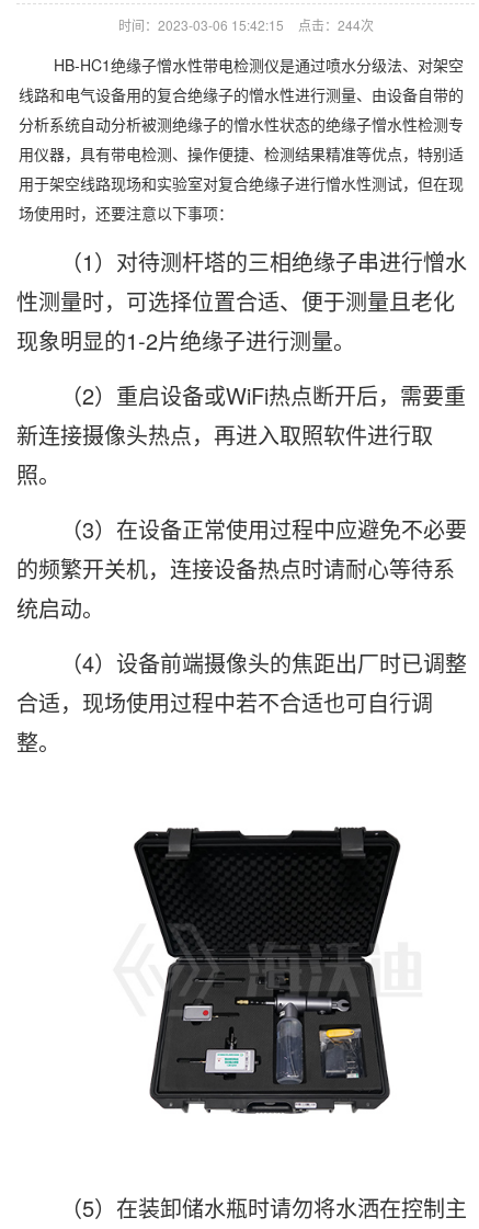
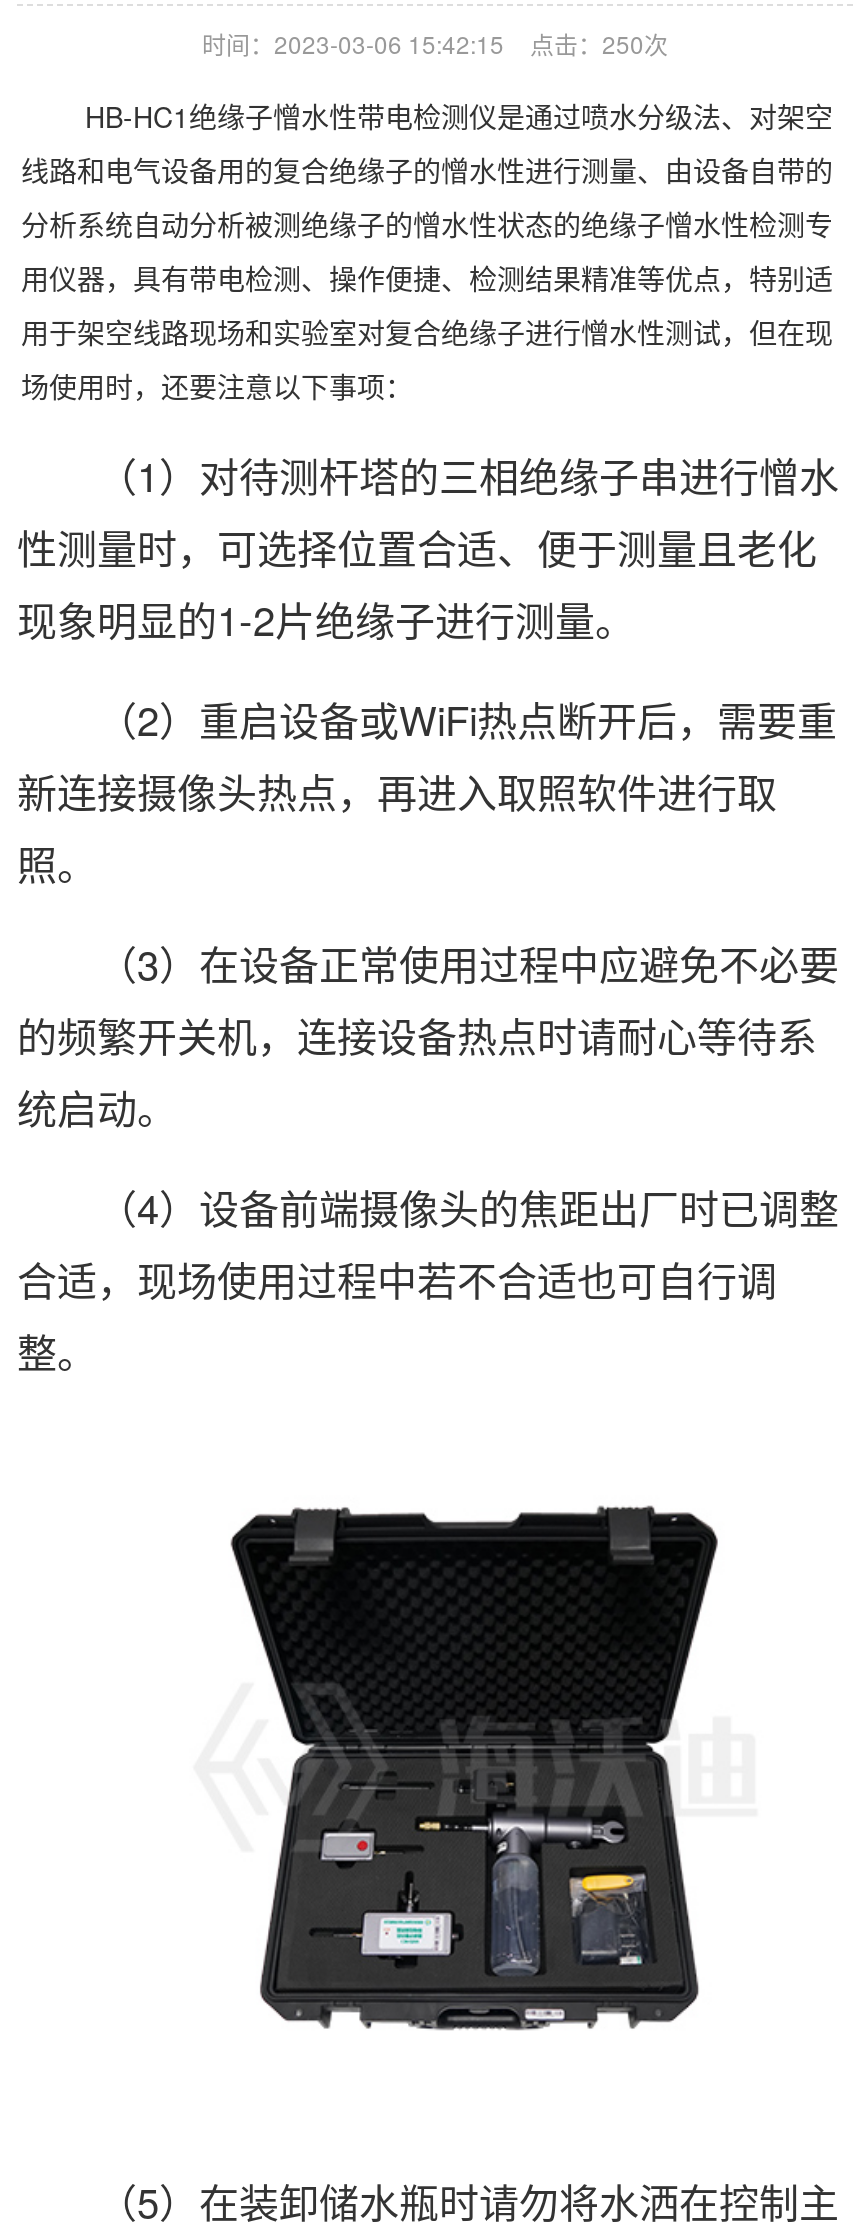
- 时间：2023-03-06 15:42:15 点击：244次
+ 时间：2023-03-06 15:42:15 点击：250次
